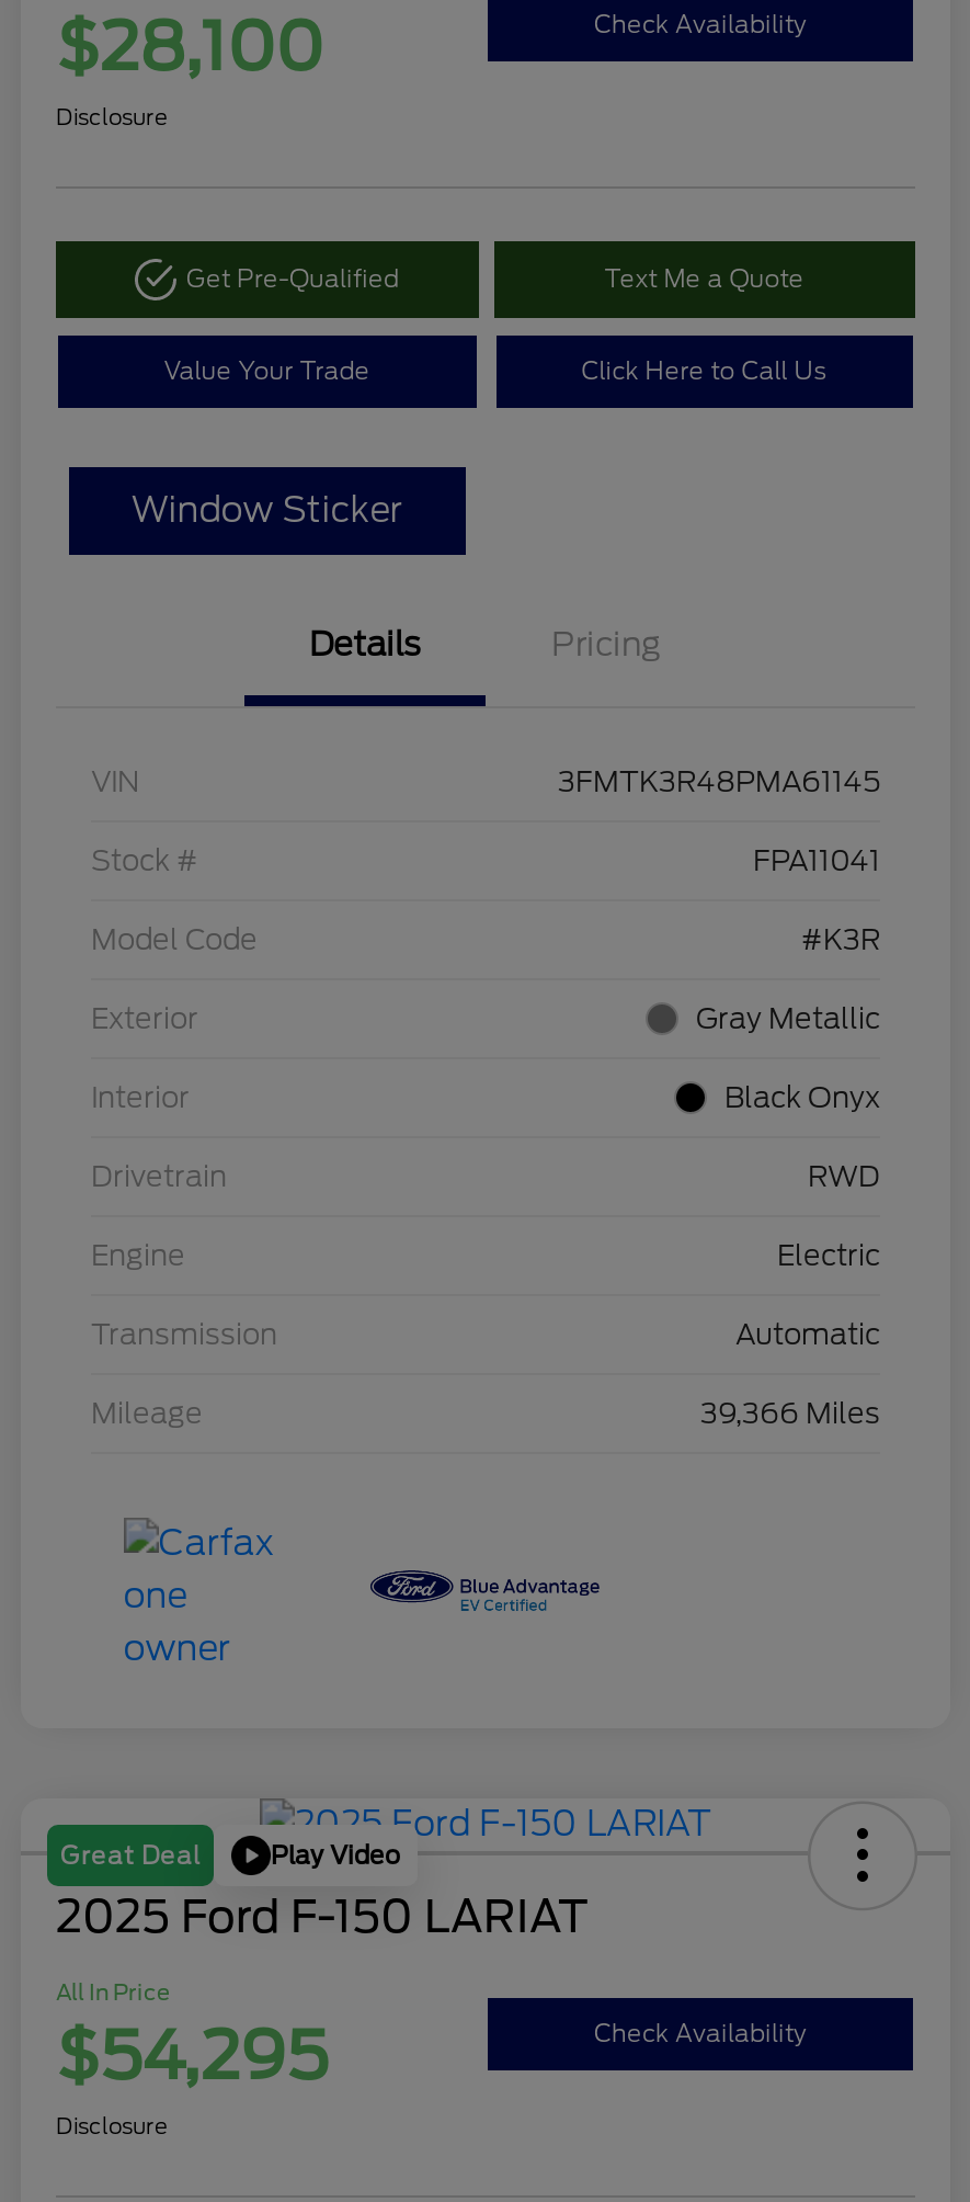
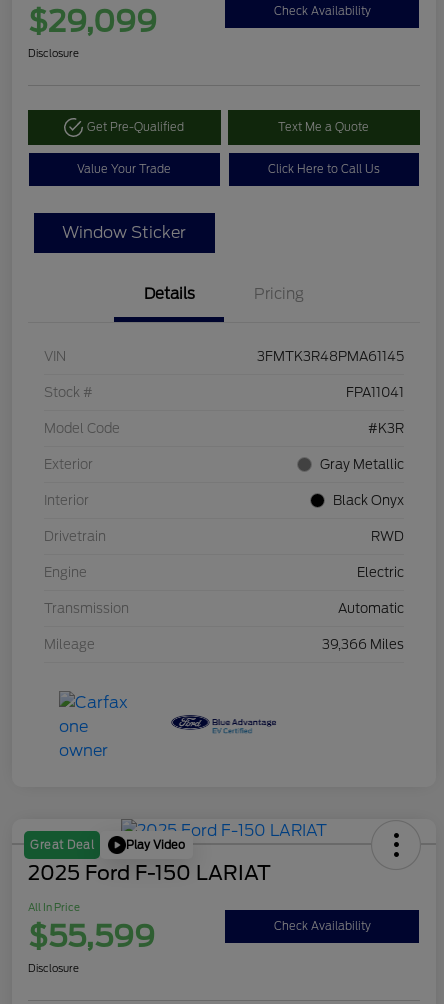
- $28,100
+ $29,099

- $54,295
+ $55,599
